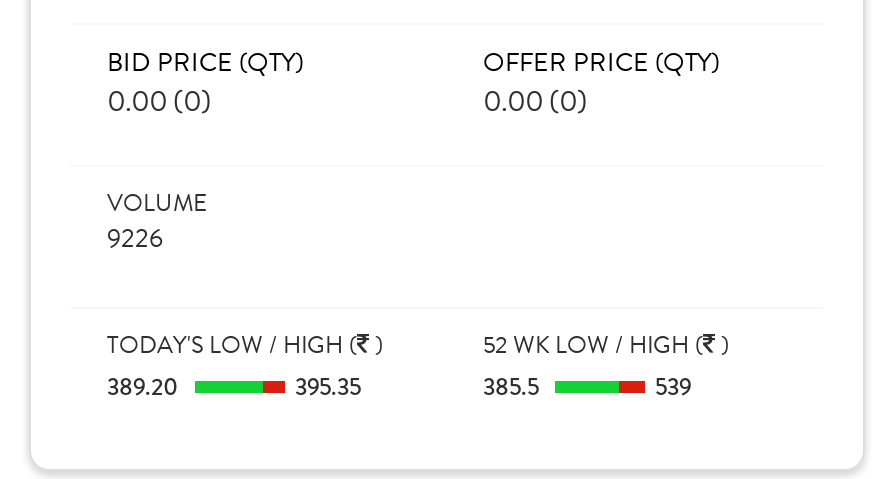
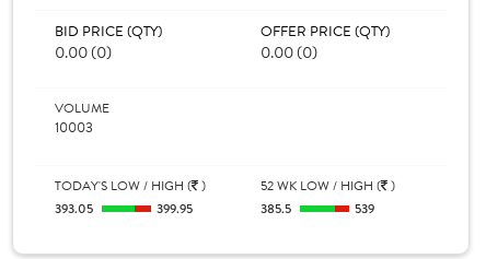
- 9226
+ 10003

- 389.20
+ 393.05

- 395.35
+ 399.95
